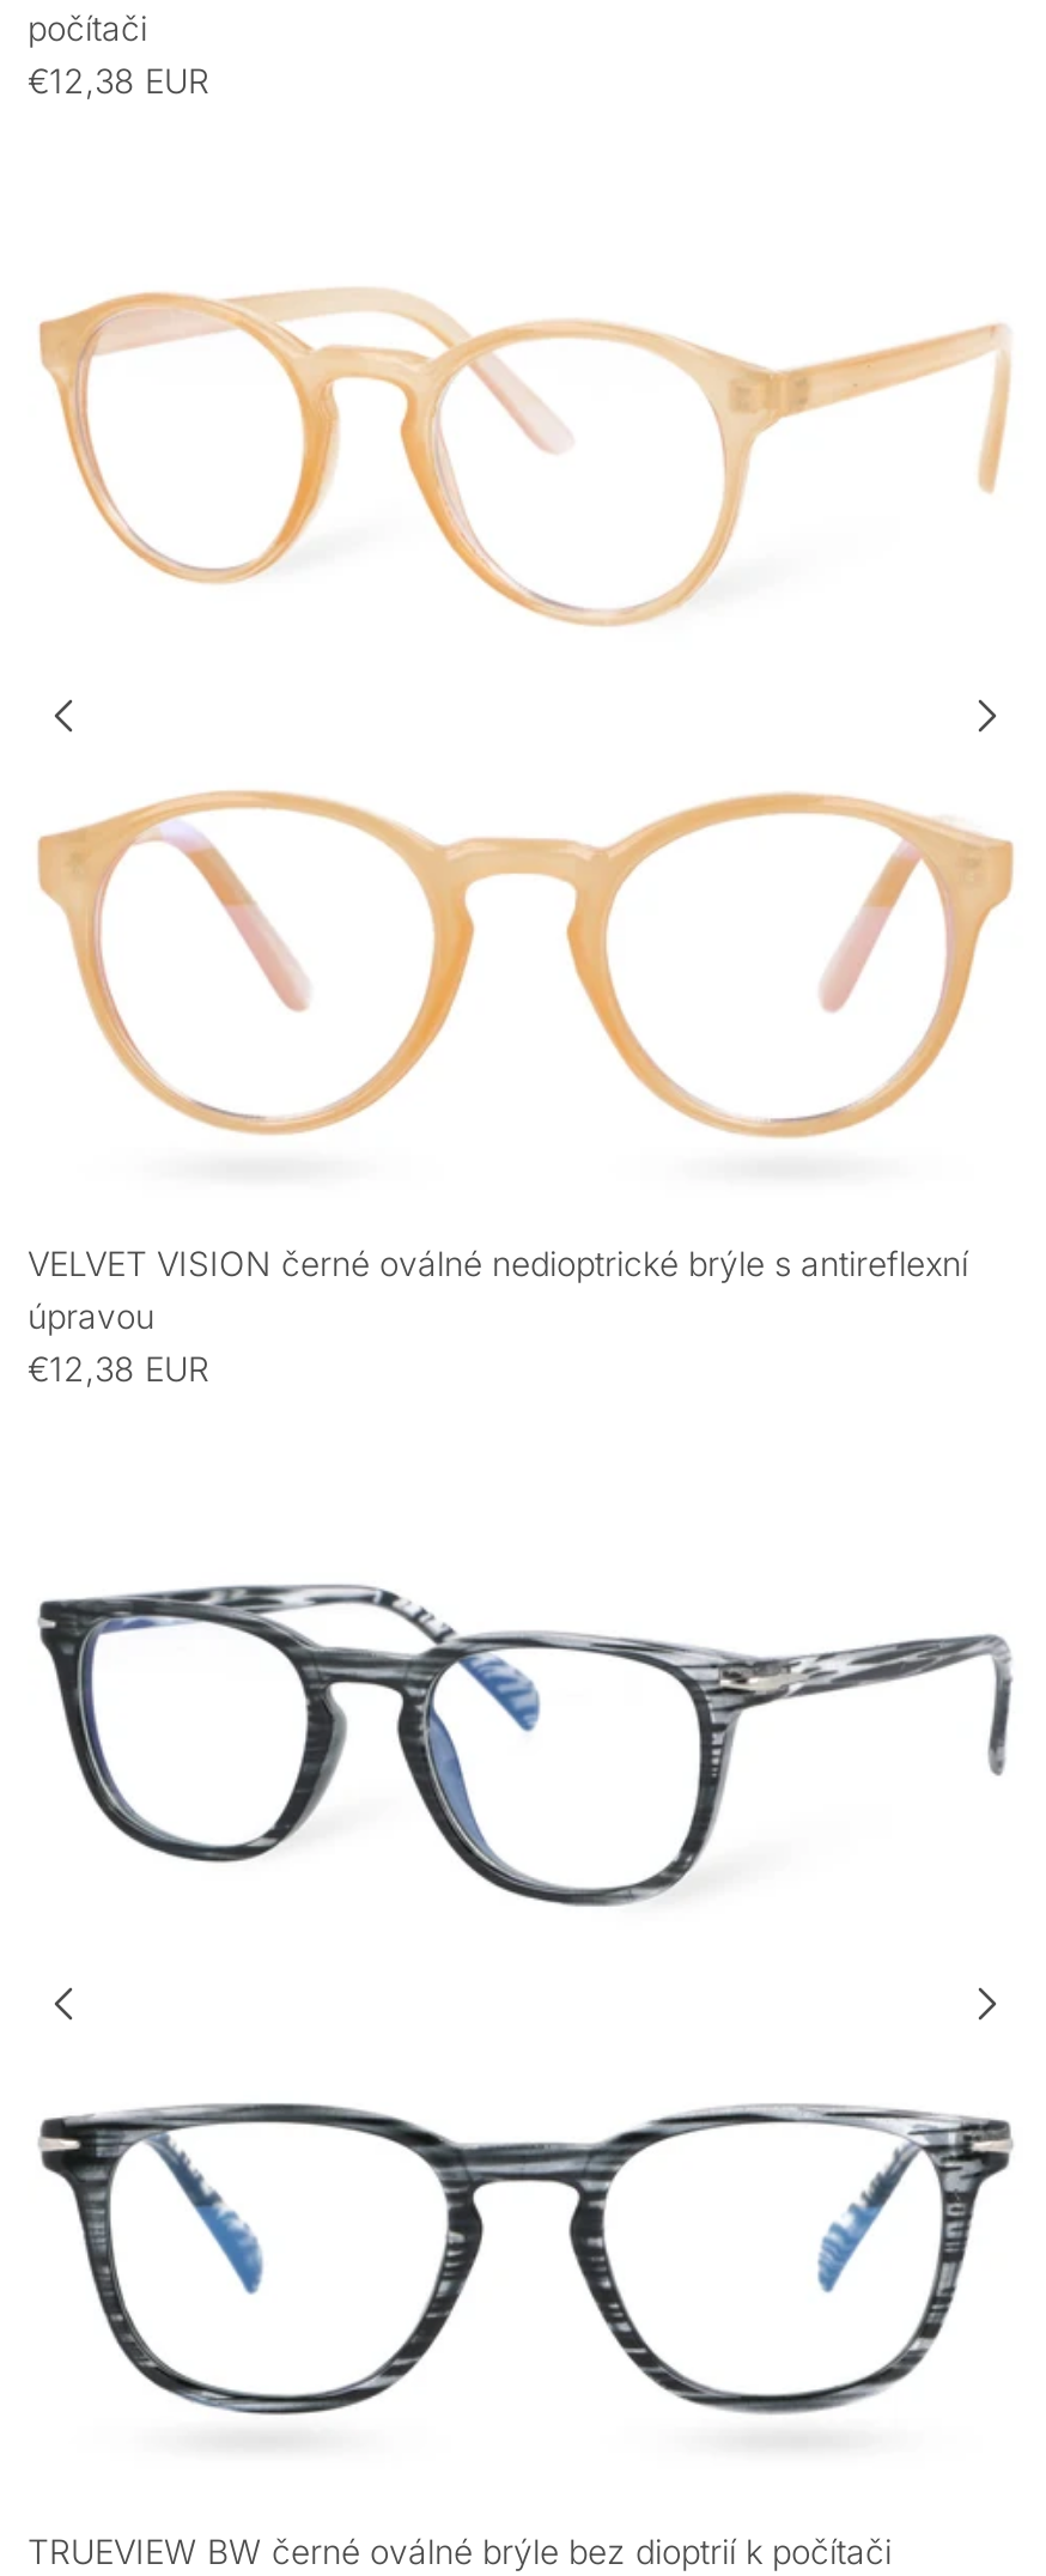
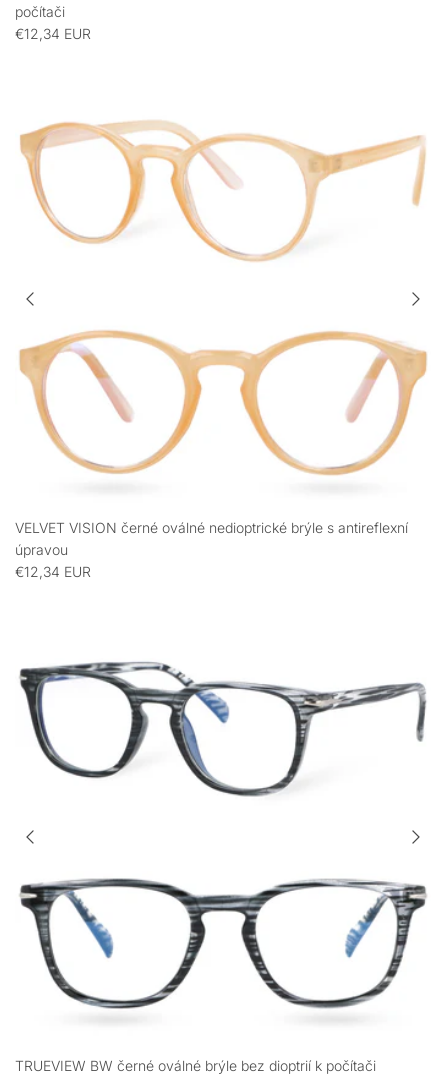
- €12,38 EUR
+ €12,34 EUR

- €12,38 EUR
+ €12,34 EUR
